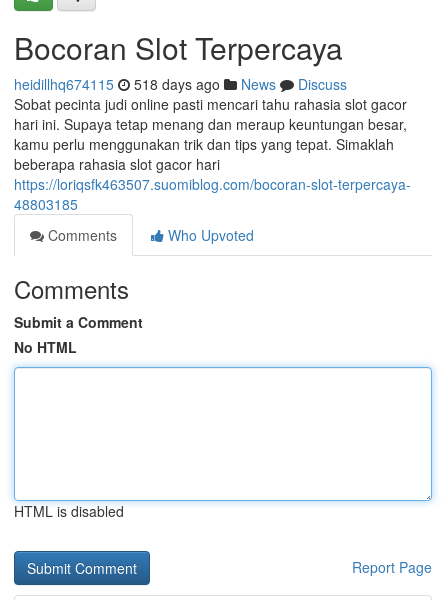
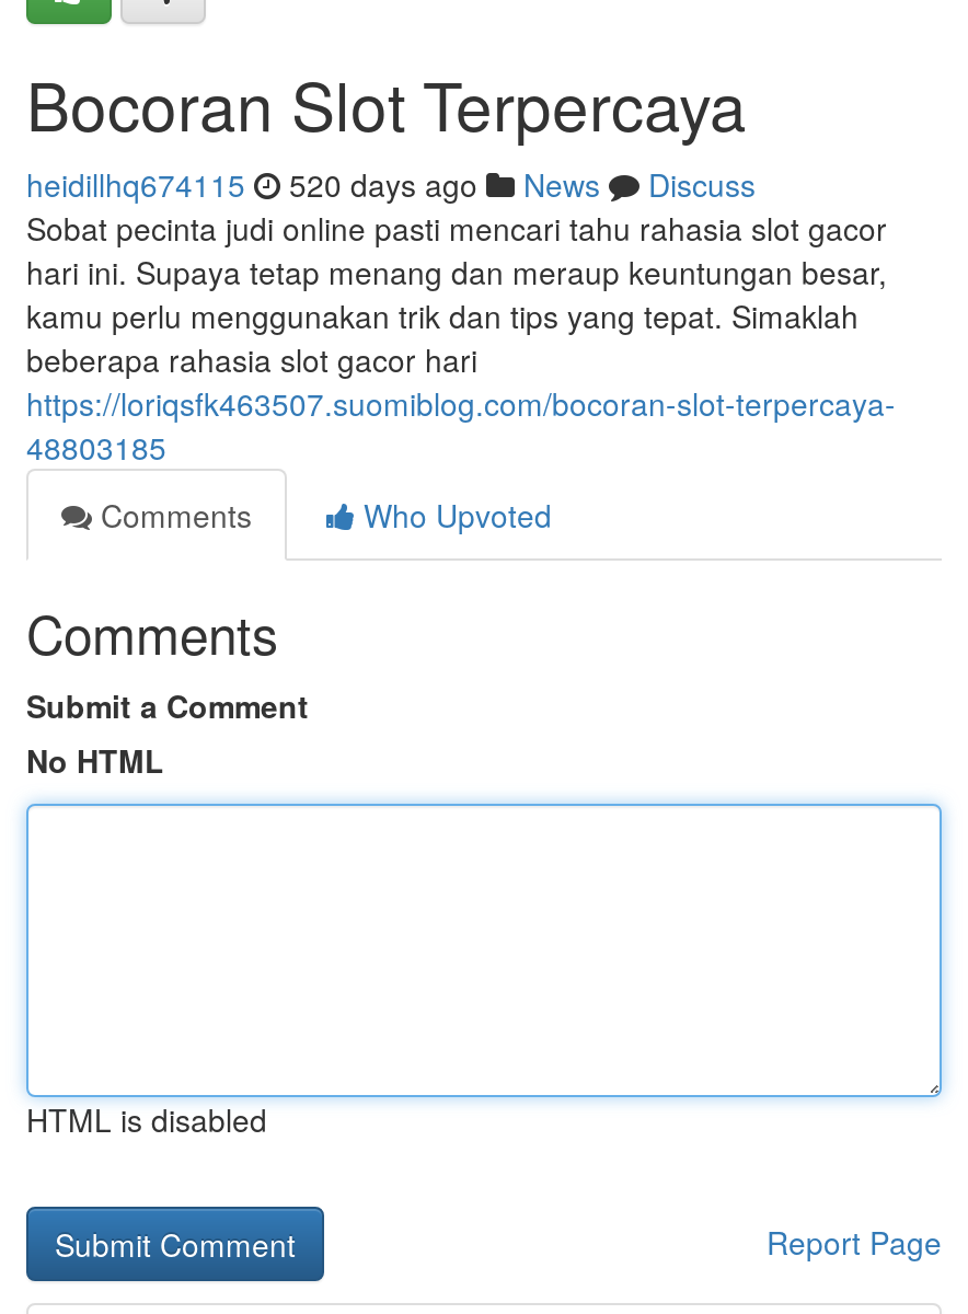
- heidillhq674115 518 days ago News Discuss
+ heidillhq674115 520 days ago News Discuss
